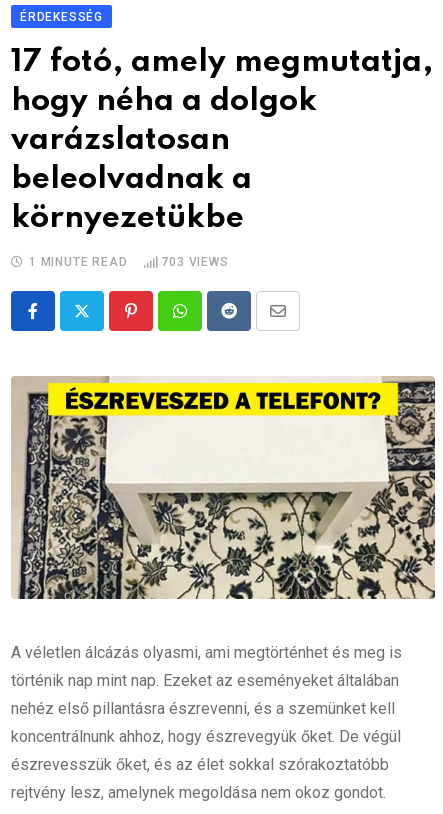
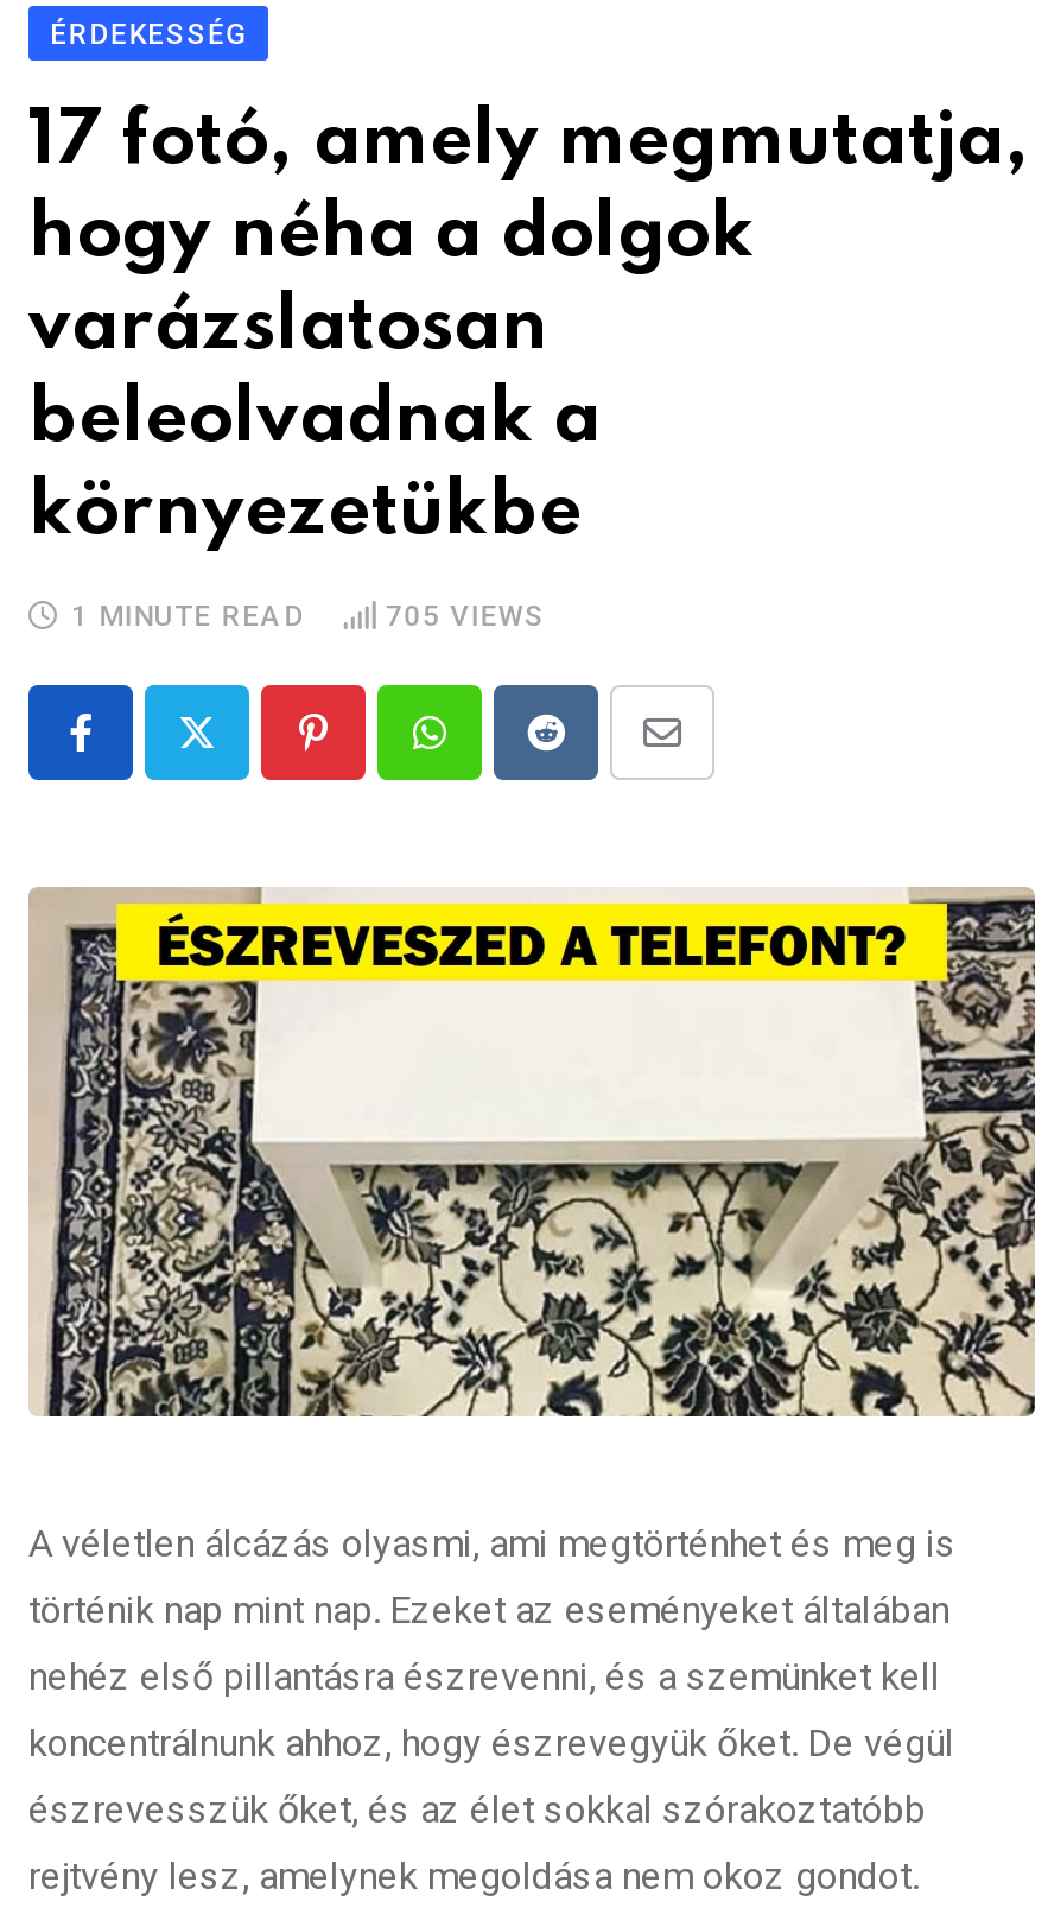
- 703 VIEWS
+ 705 VIEWS
